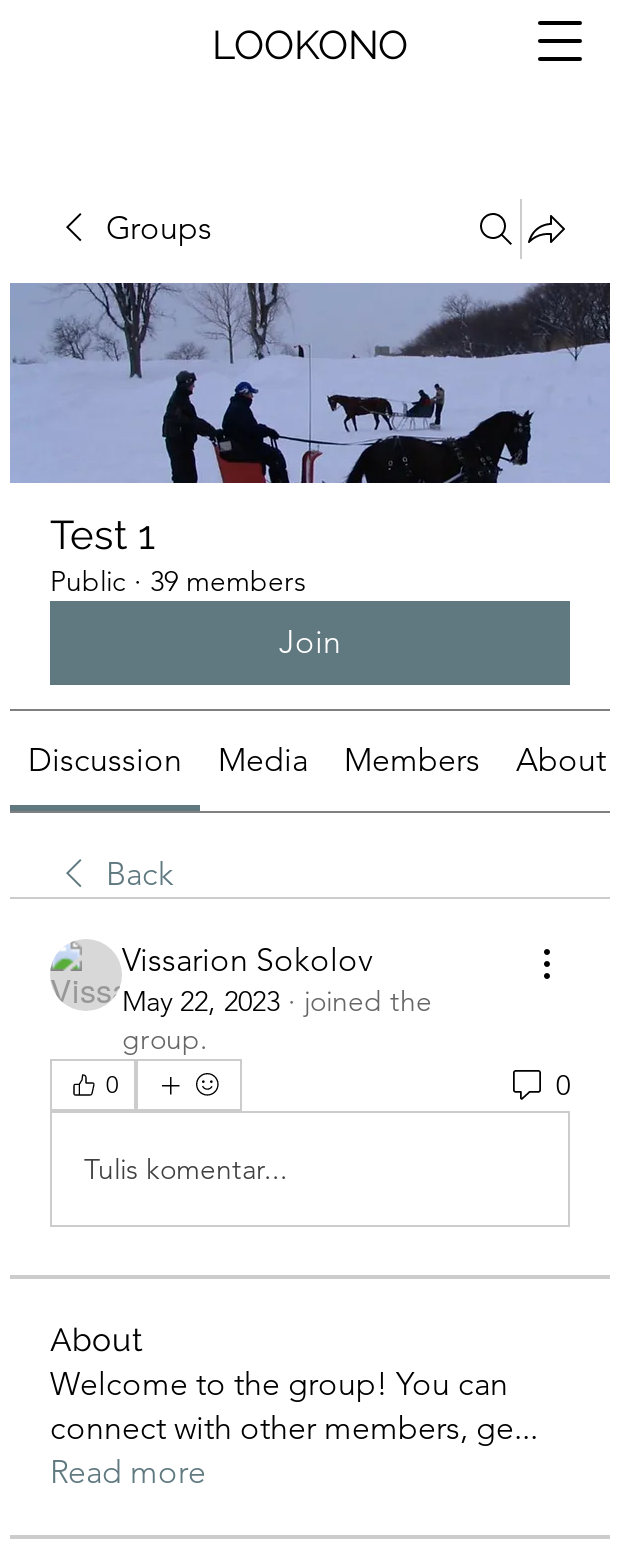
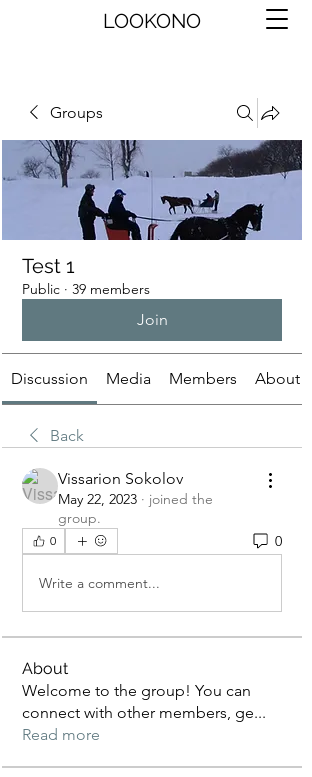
- Tulis komentar...
+ Write a comment...
